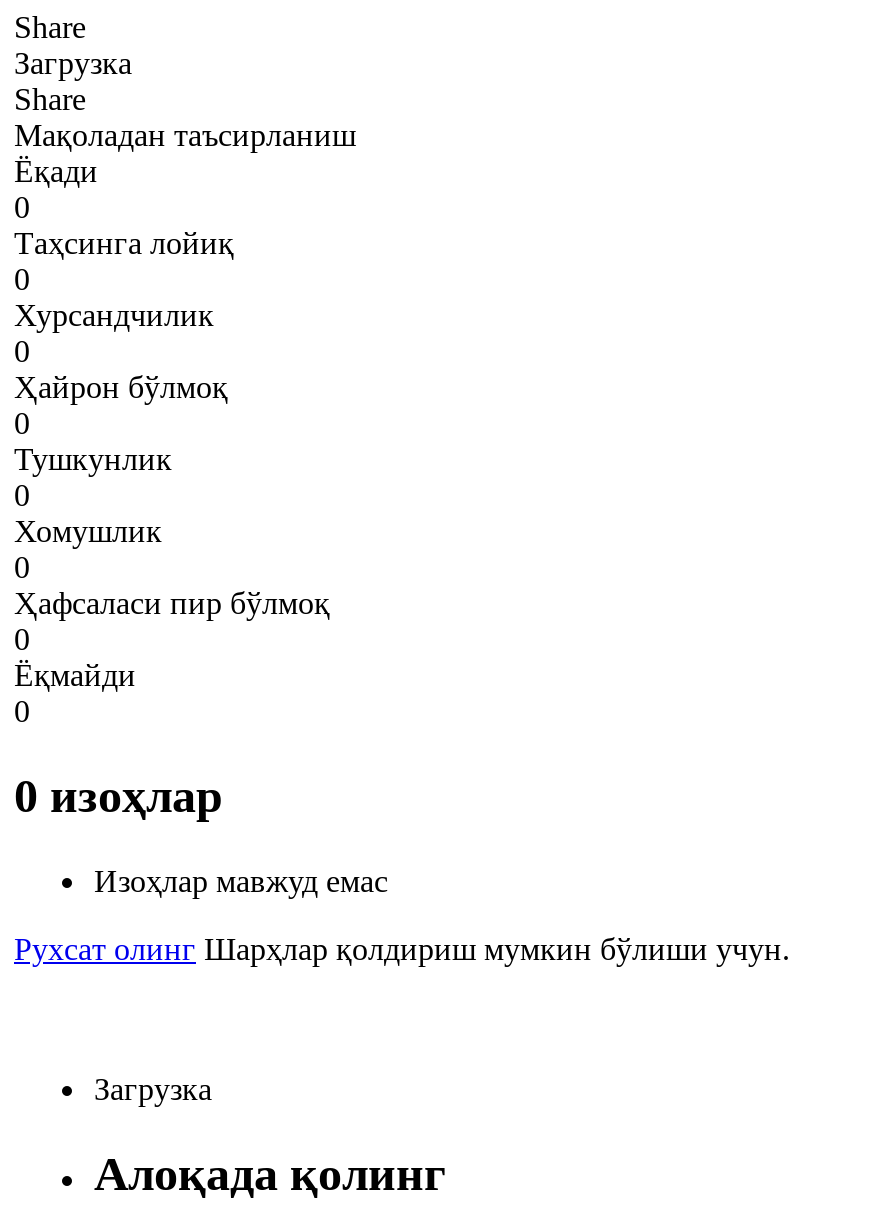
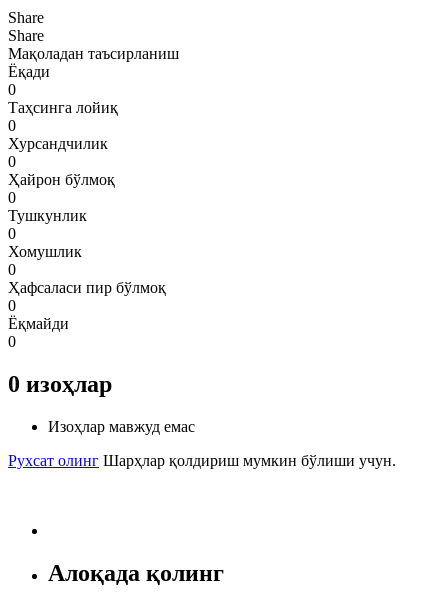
- Загрузка

- Загрузка
